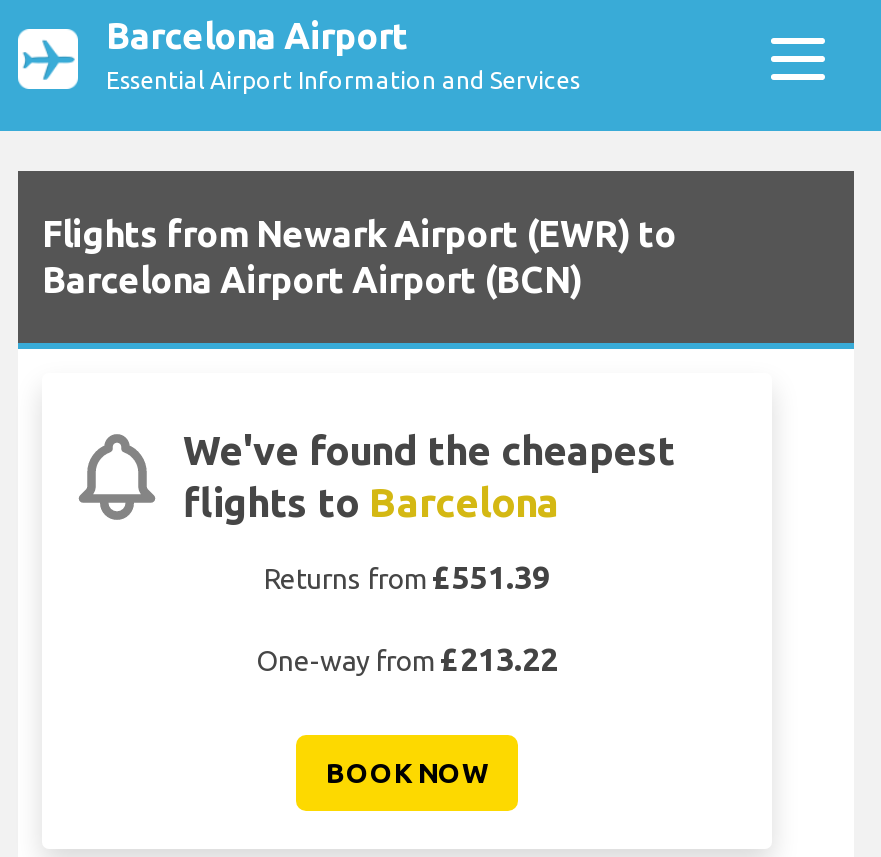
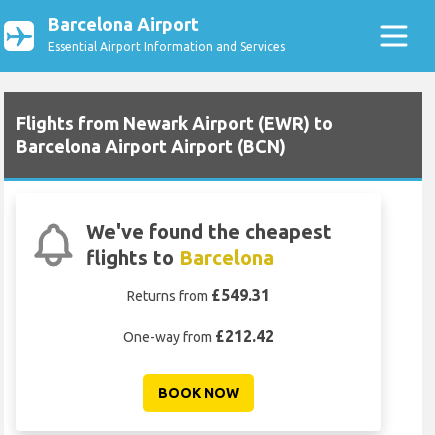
- Returns from £551.39
+ Returns from £549.31

- One-way from £213.22
+ One-way from £212.42
